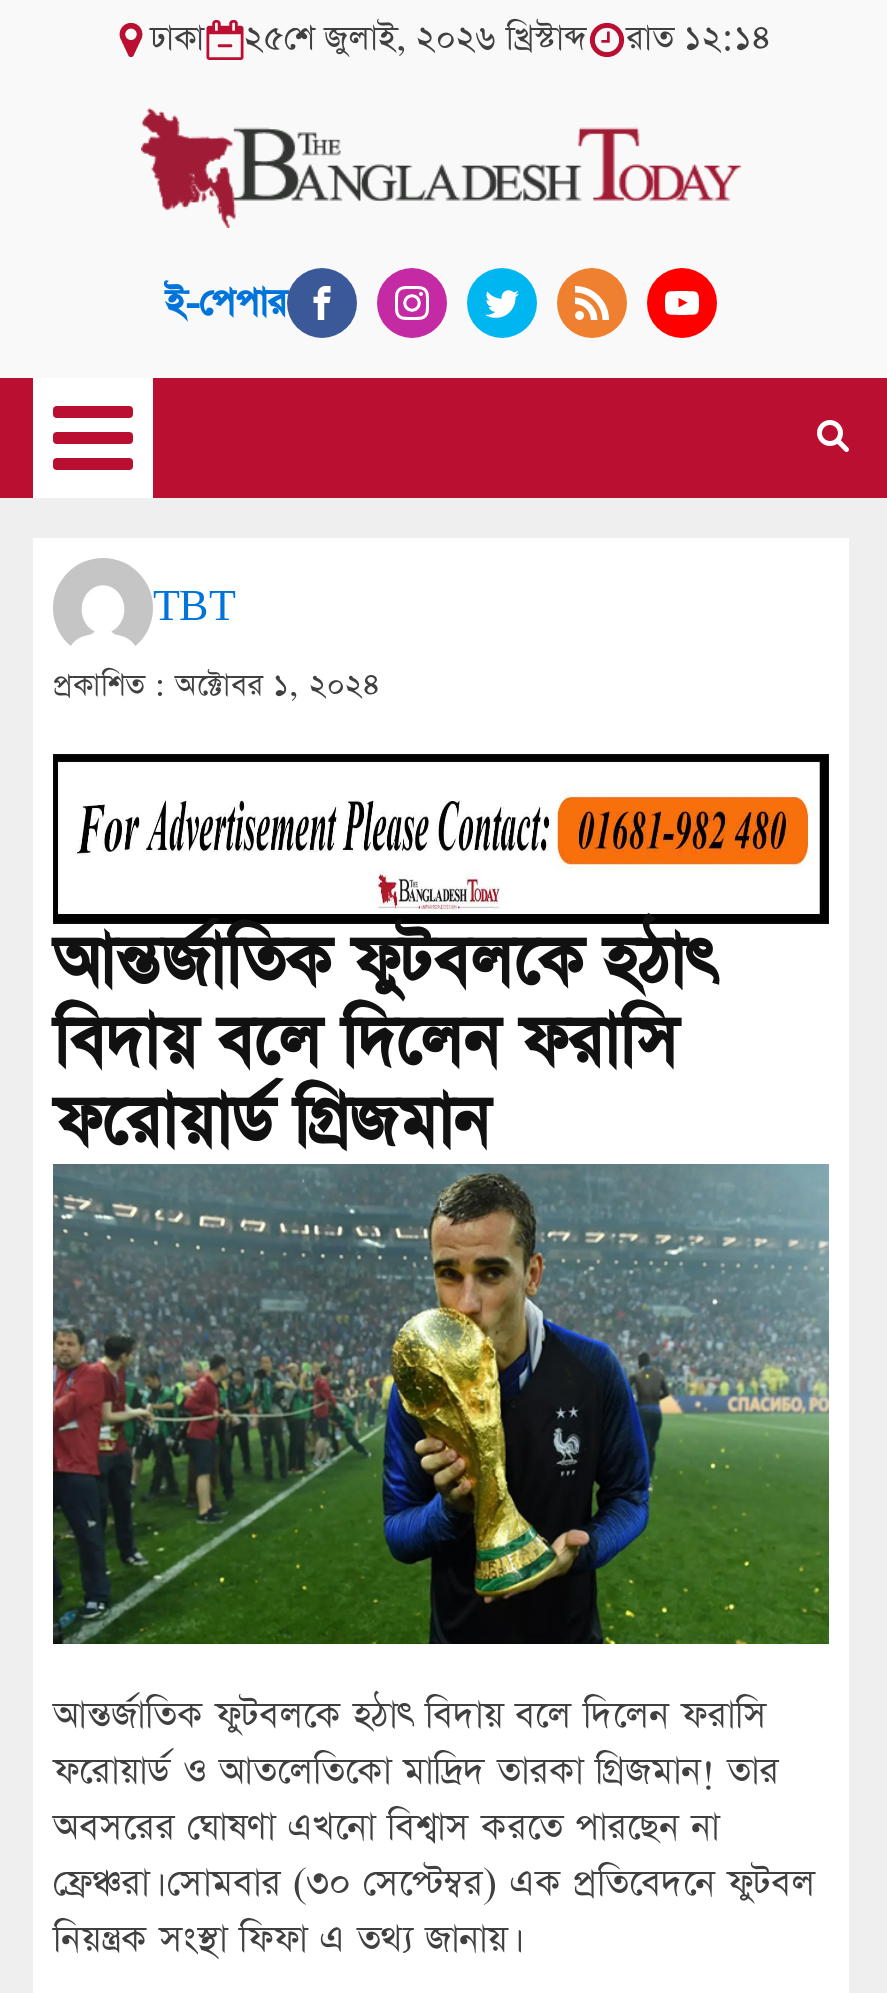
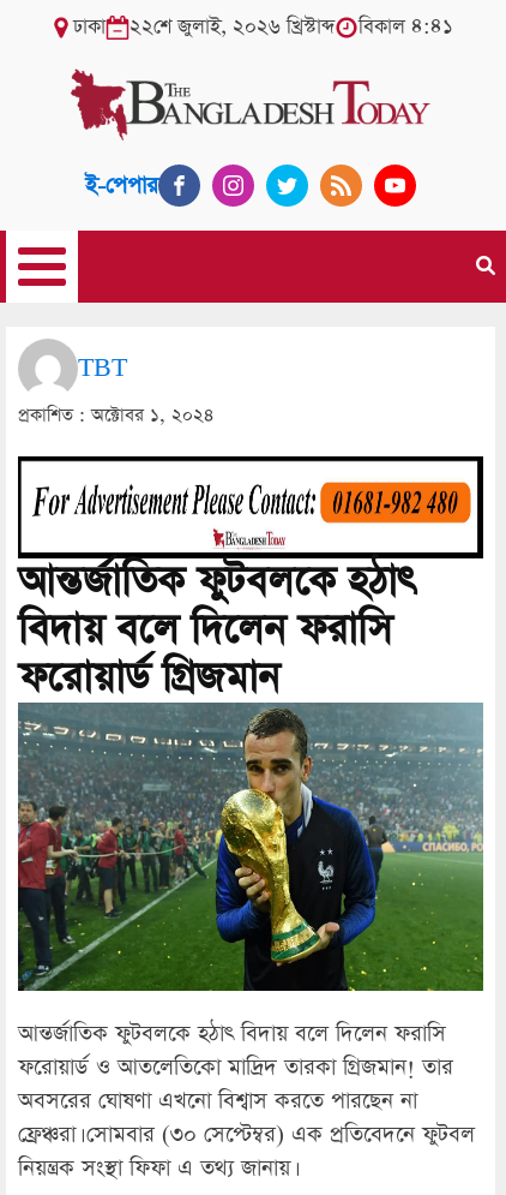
- ২৫শে জুলাই, ২০২৬ খ্রিস্টাব্দ
- রাত ১২:১৪
+ ২২শে জুলাই, ২০২৬ খ্রিস্টাব্দ
+ বিকাল ৪:৪১
